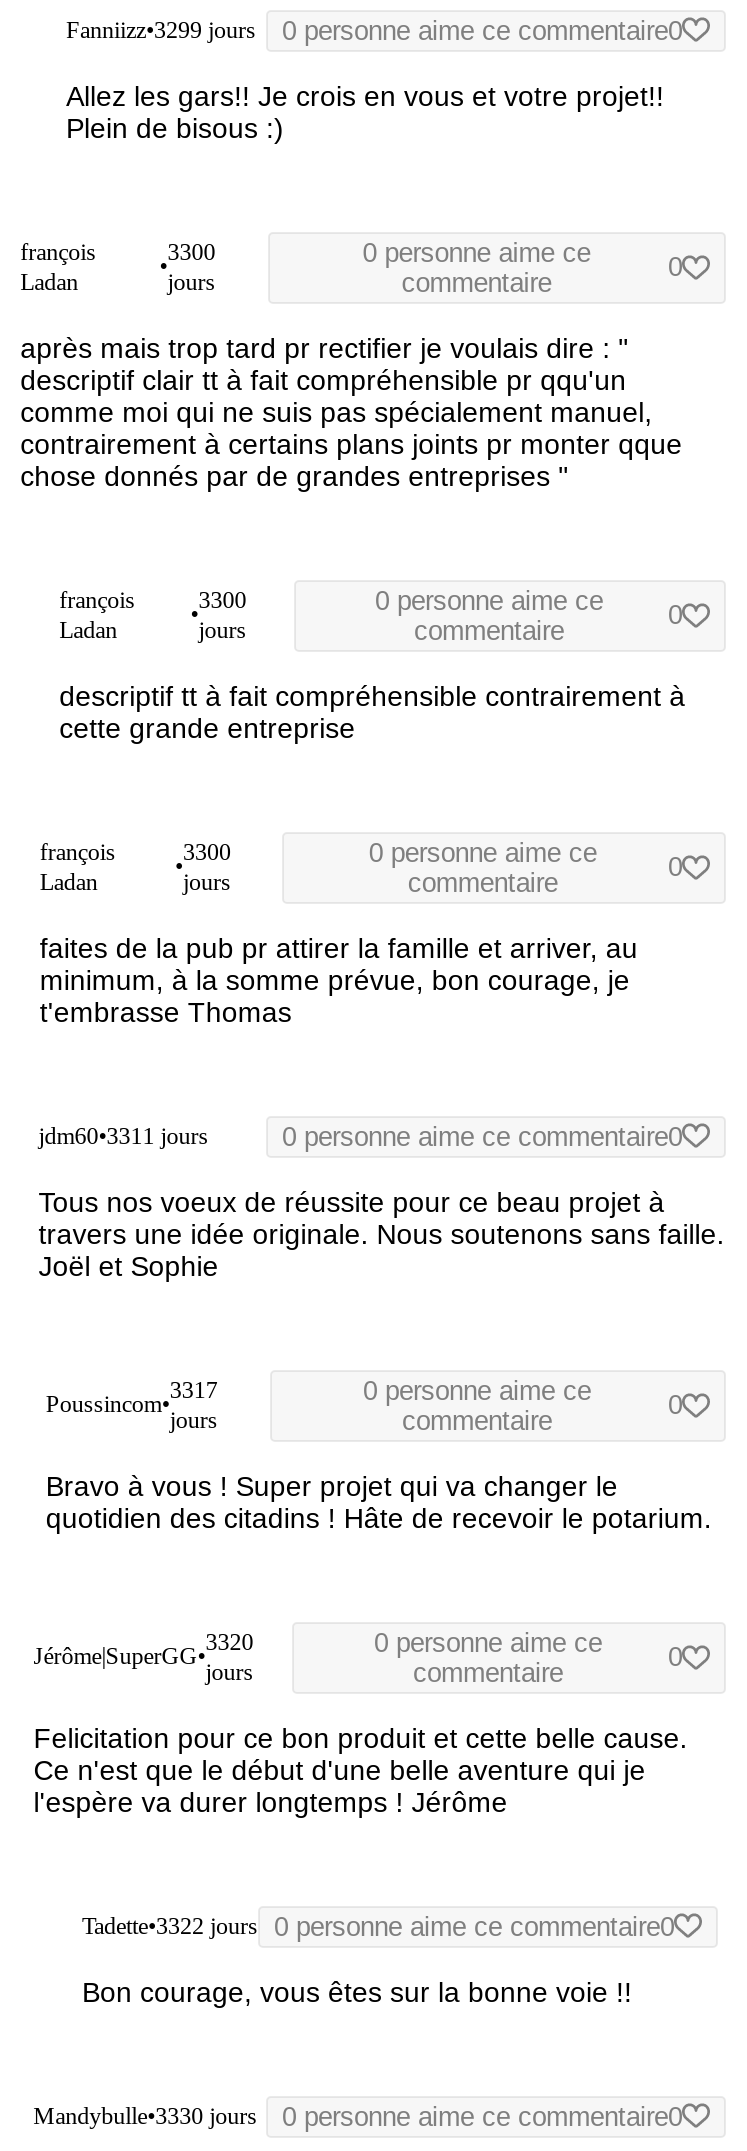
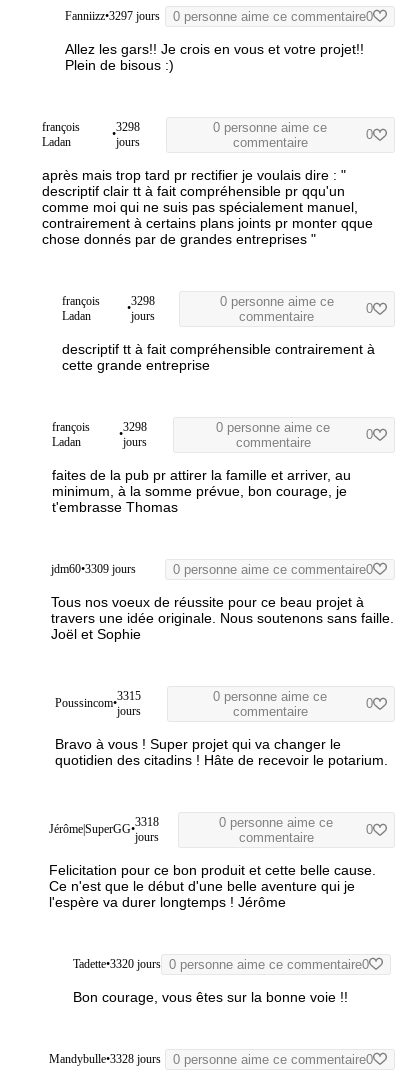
- Fanniizz•3299 jours
+ Fanniizz•3297 jours

- 3300
+ 3298

- 3300
+ 3298

- 3300
+ 3298

- jdm60•3311 jours
+ jdm60•3309 jours

- 3317
+ 3315

- 3320
+ 3318

- Tadette•3322 jours 0 personne aime ce commentaire0
+ Tadette•3320 jours 0 personne aime ce commentaire0

- Mandybulle•3330 jours
+ Mandybulle•3328 jours
